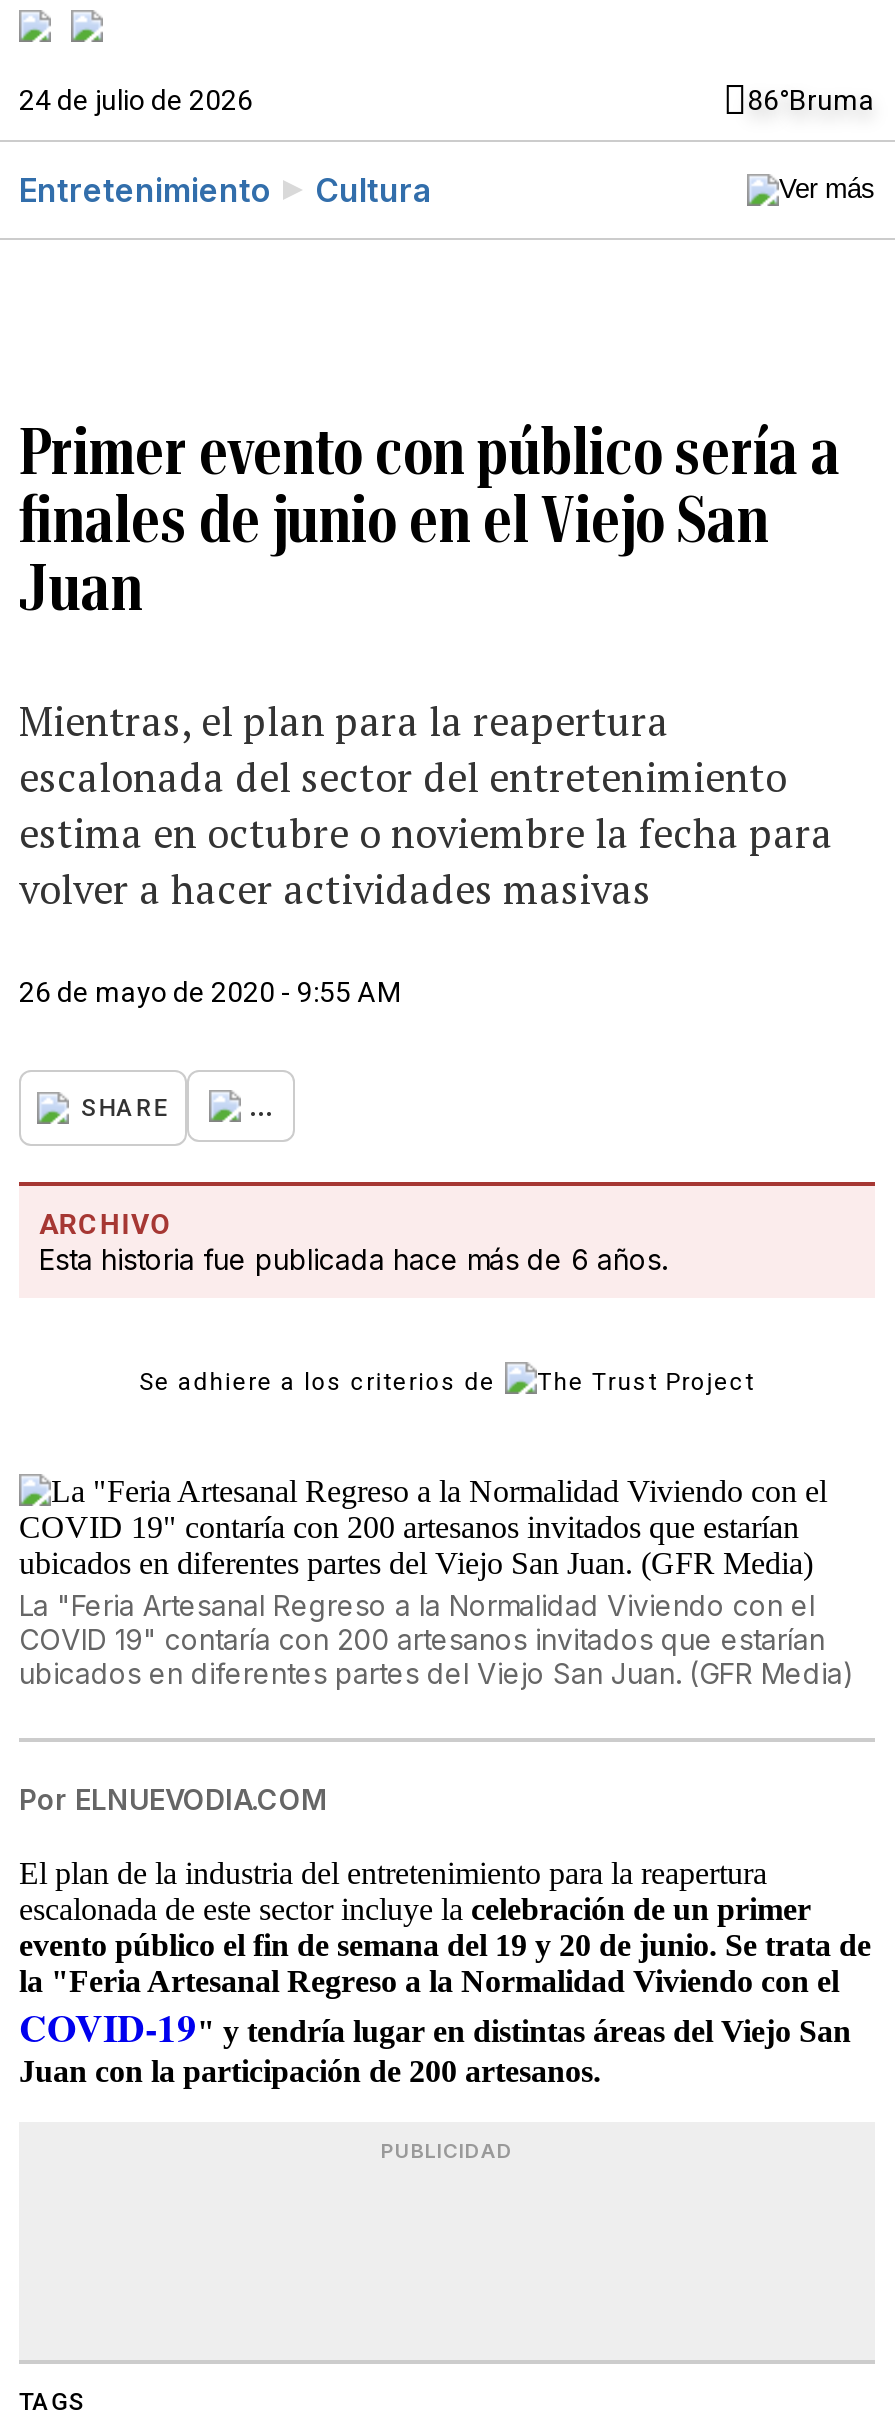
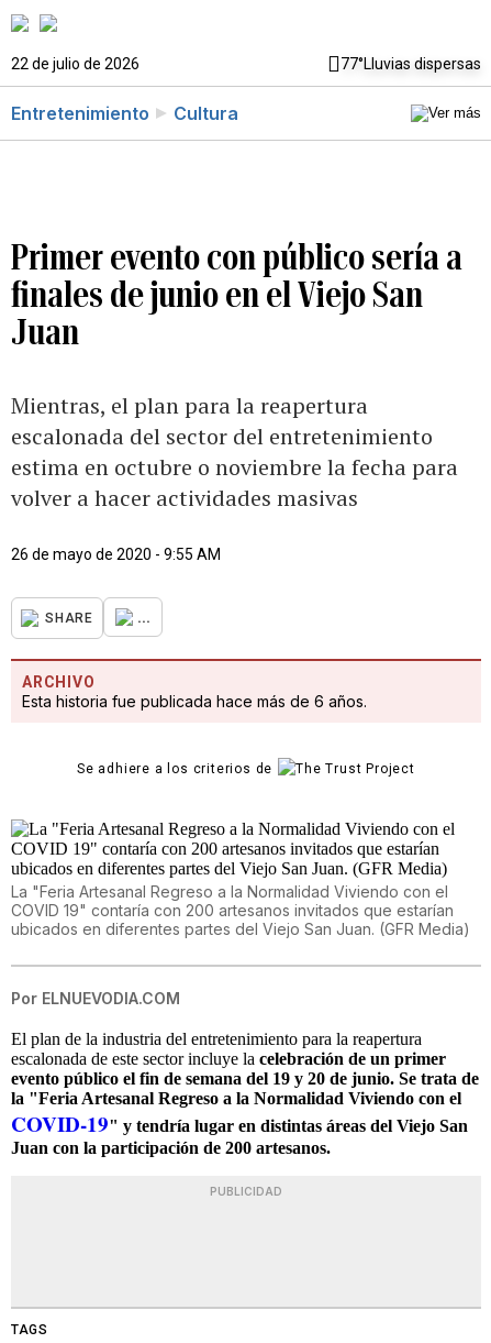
- 24 de julio de 2026
- 86°Bruma
+ 22 de julio de 2026
+ 77°Lluvias dispersas
